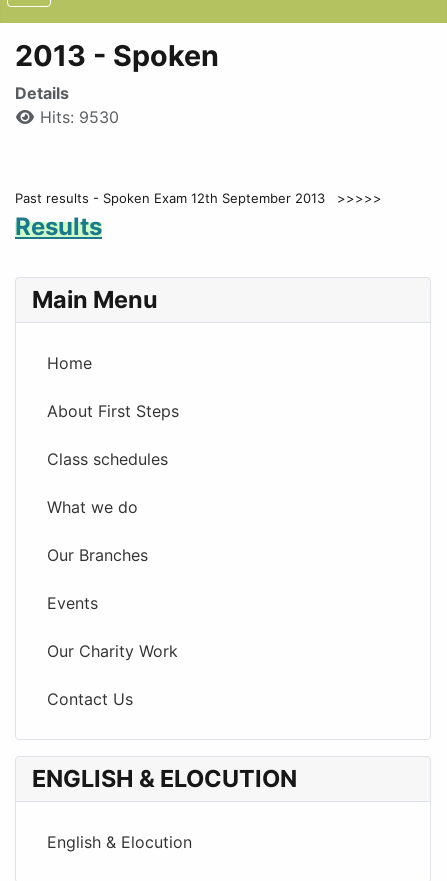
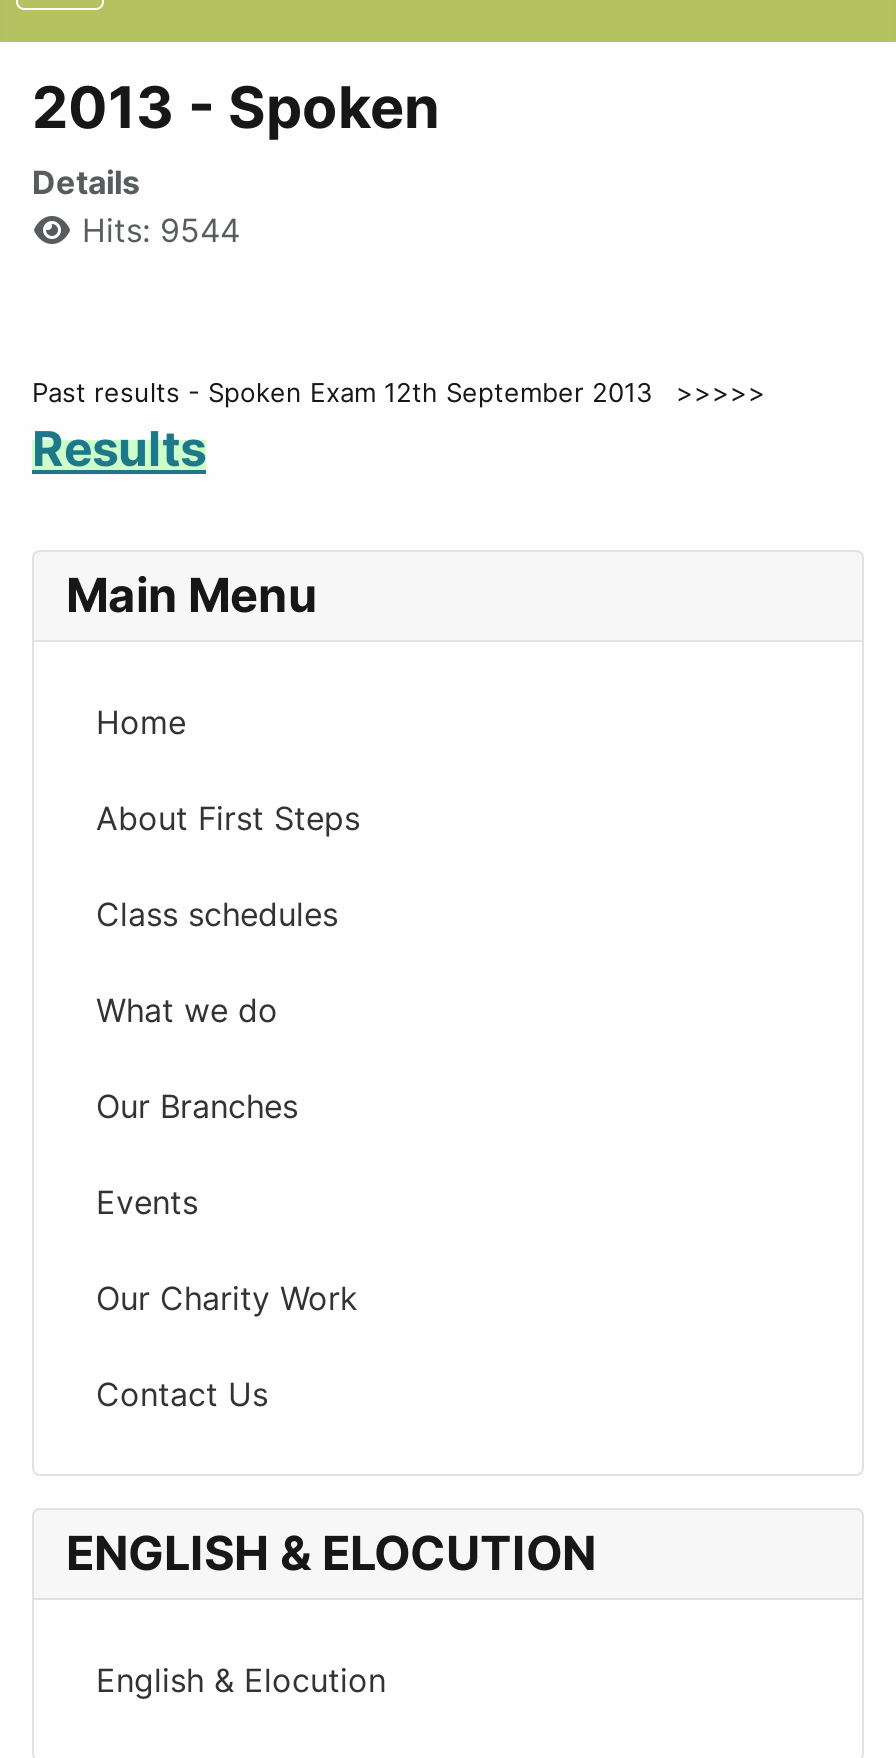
- Hits: 9530
+ Hits: 9544
